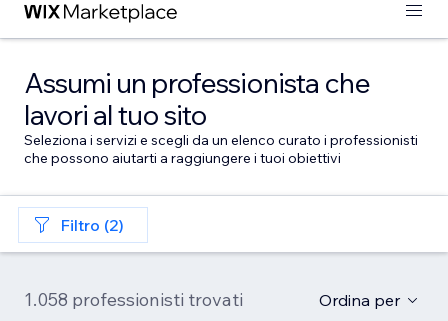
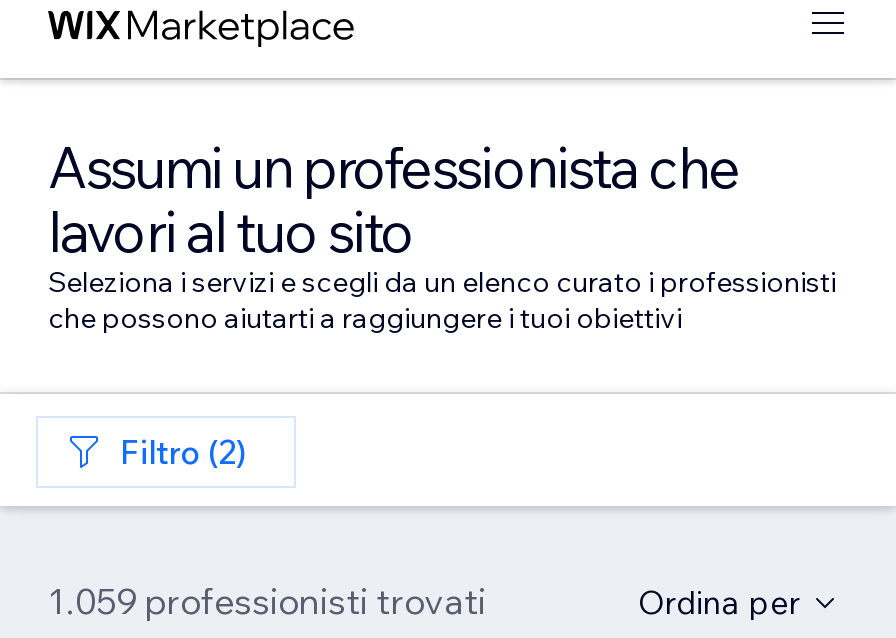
- 1.058 professionisti trovati
+ 1.059 professionisti trovati
